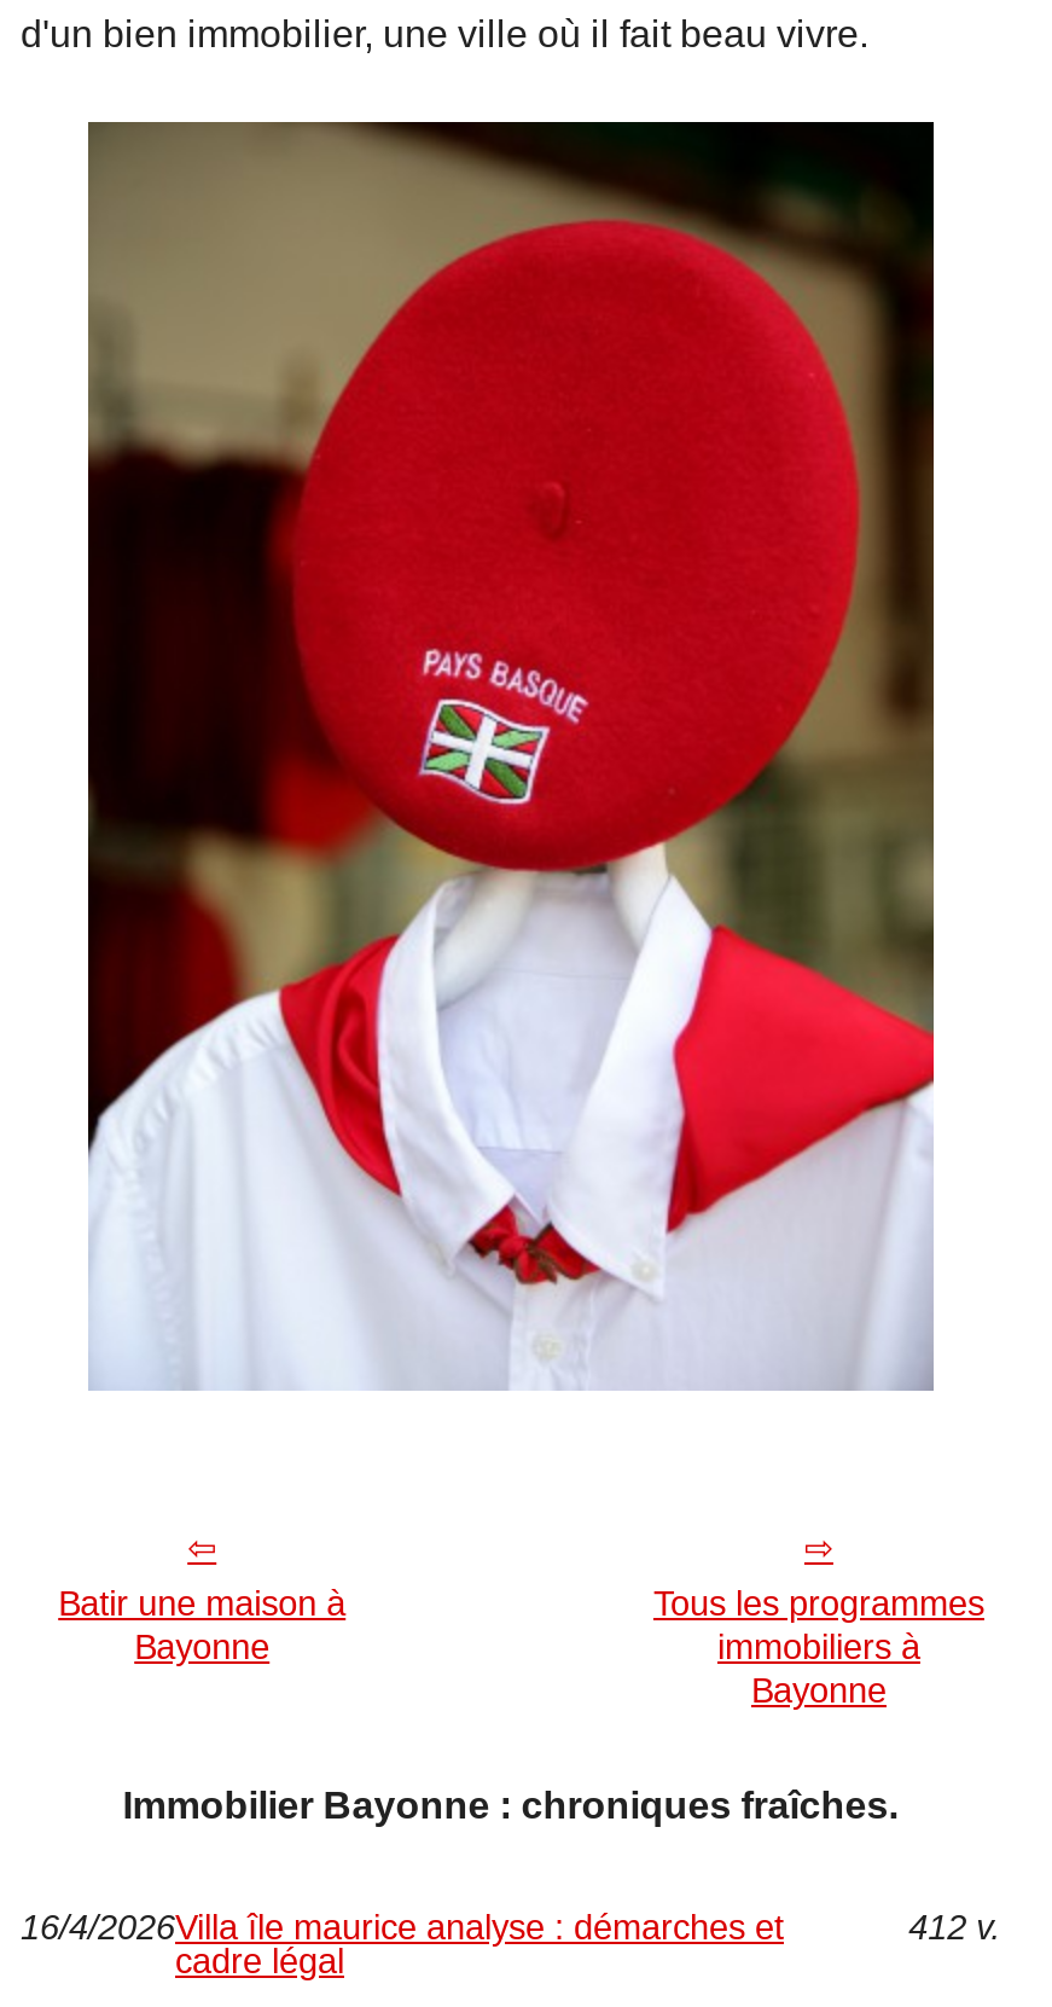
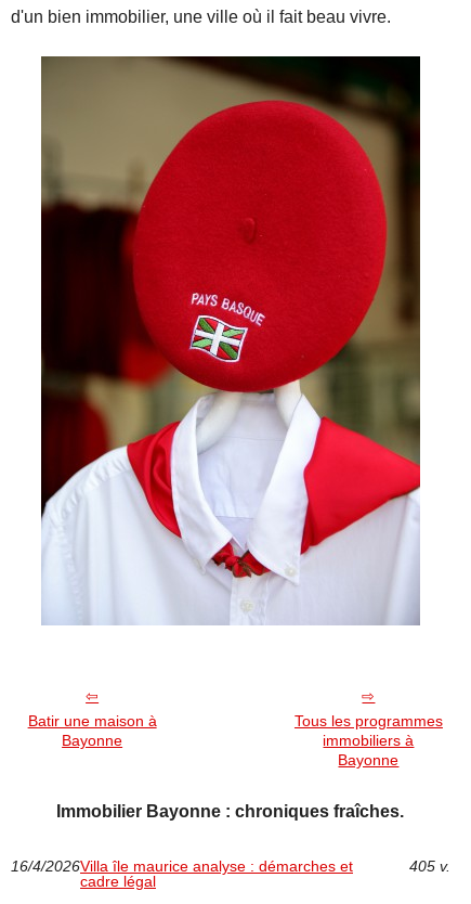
- 412 v.
+ 405 v.
